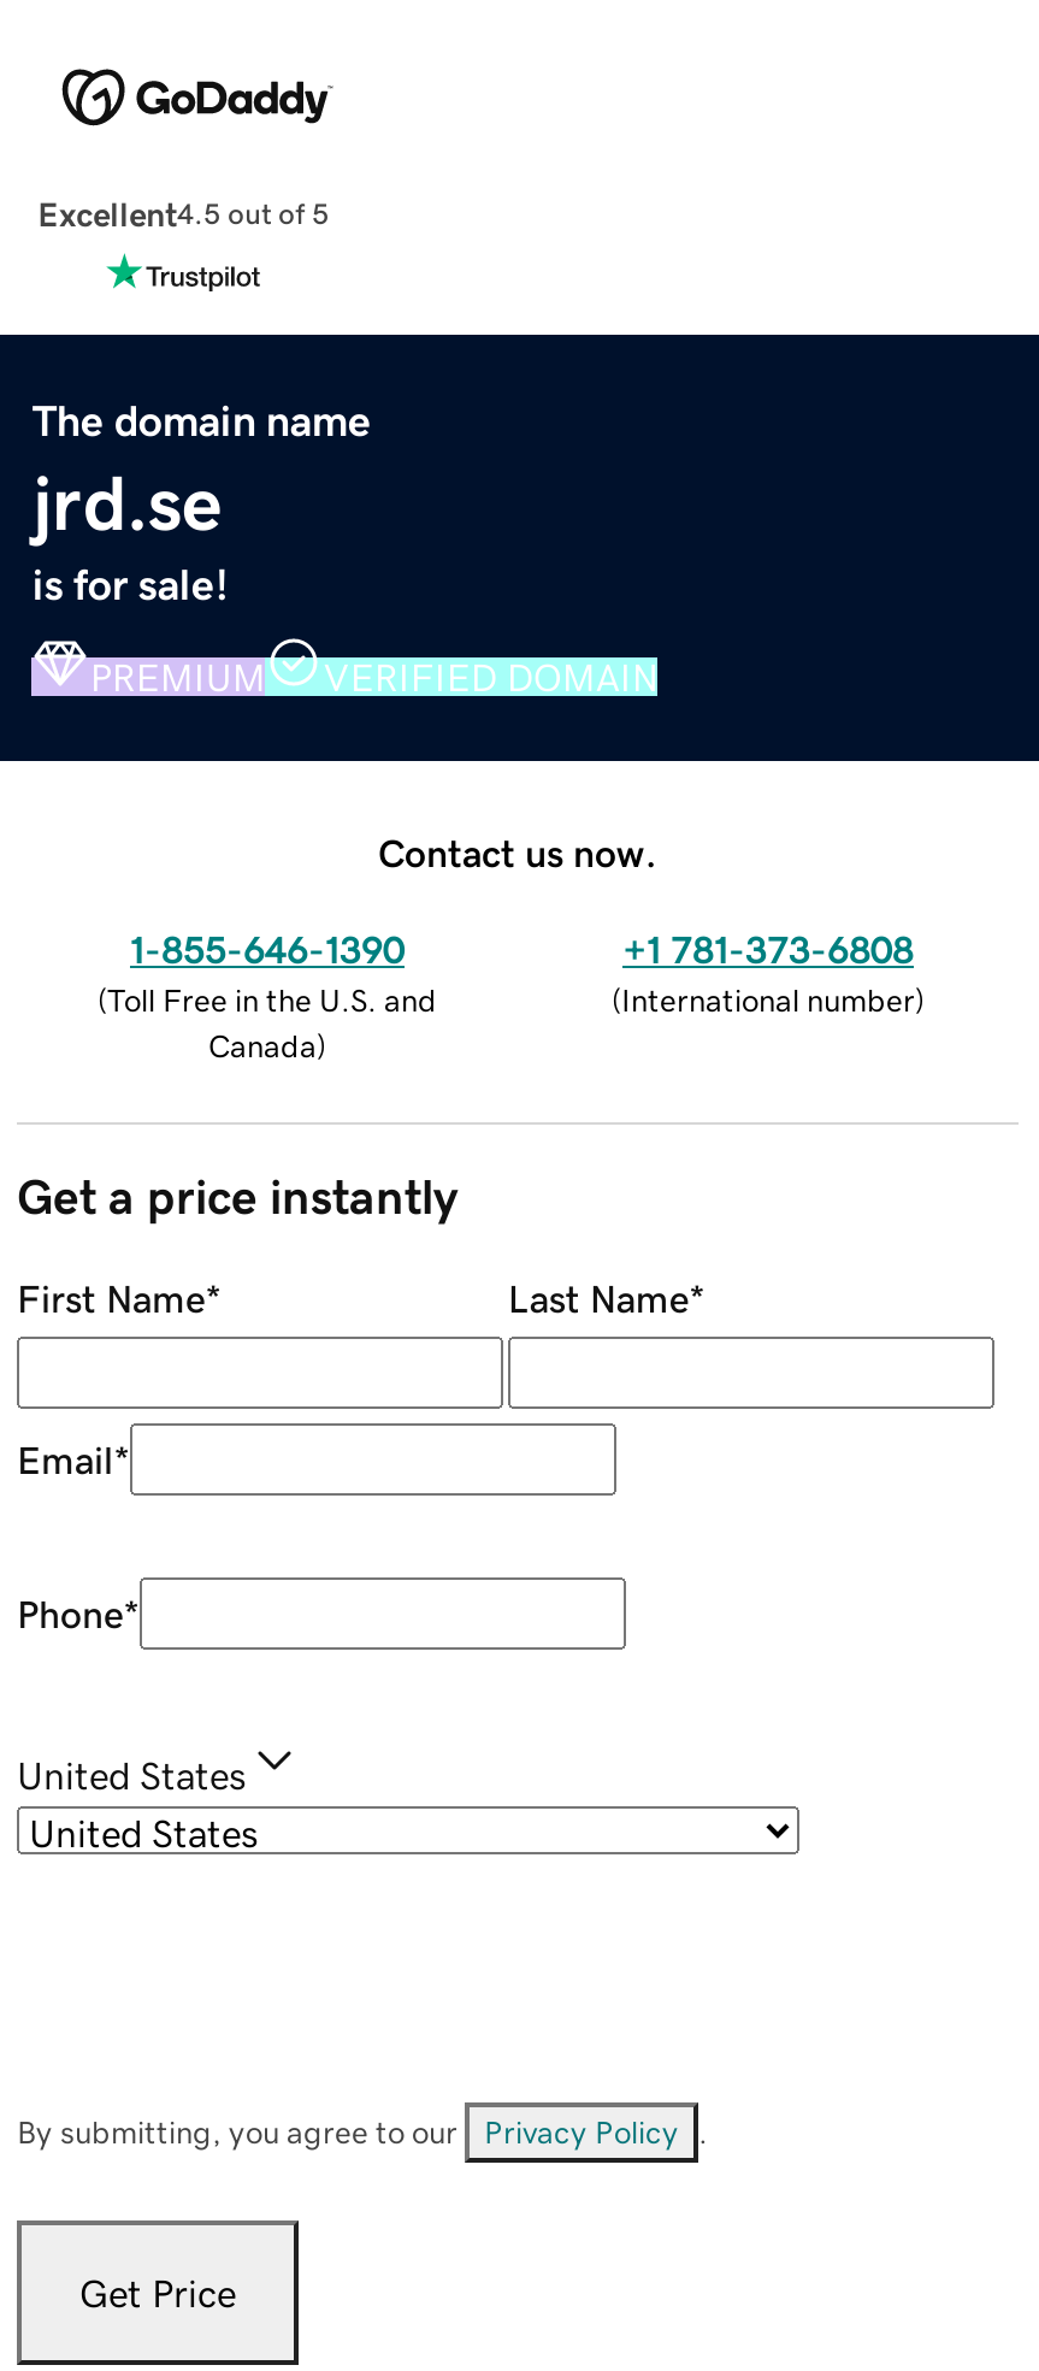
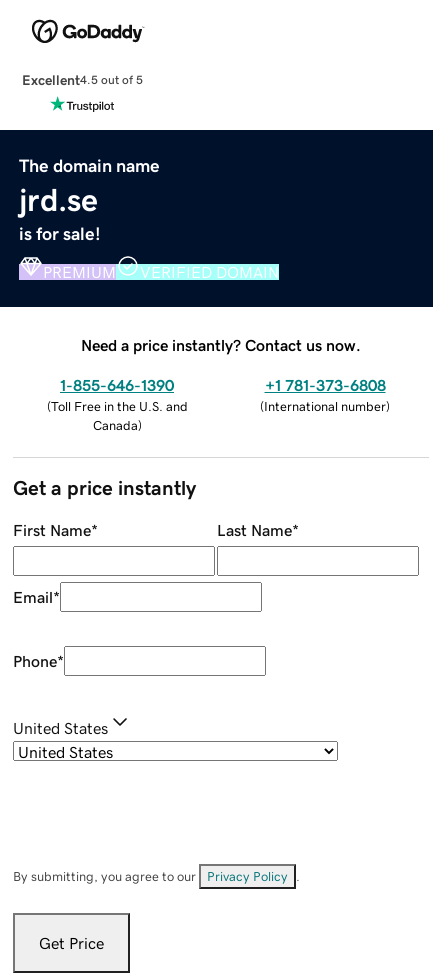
- Contact us now.
+ Need a price instantly? Contact us now.
